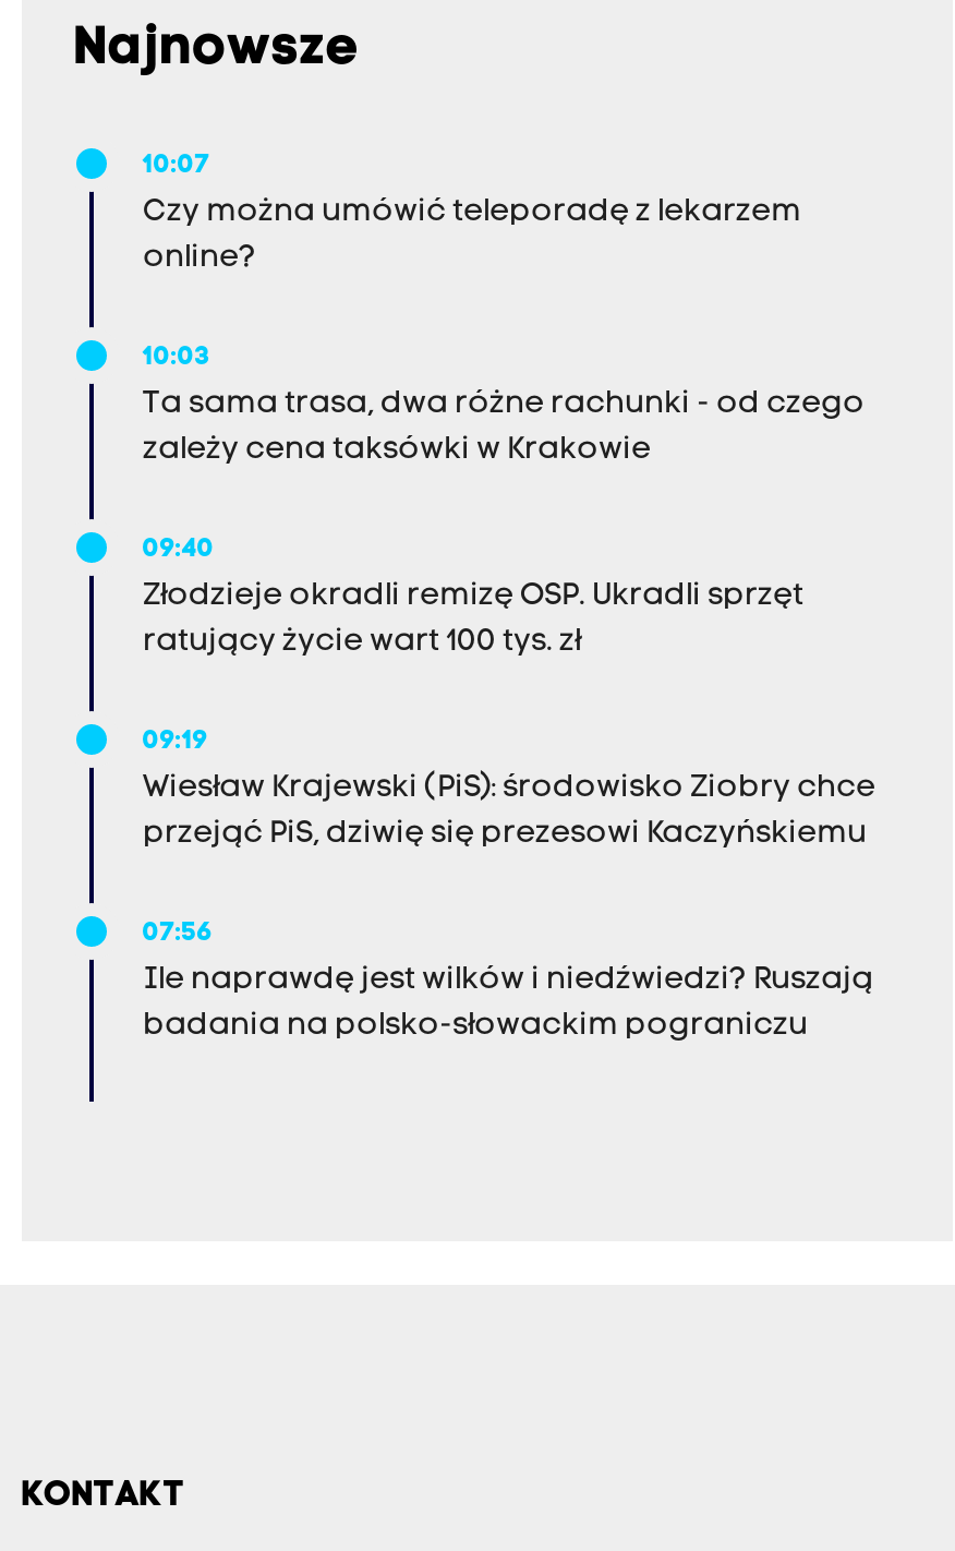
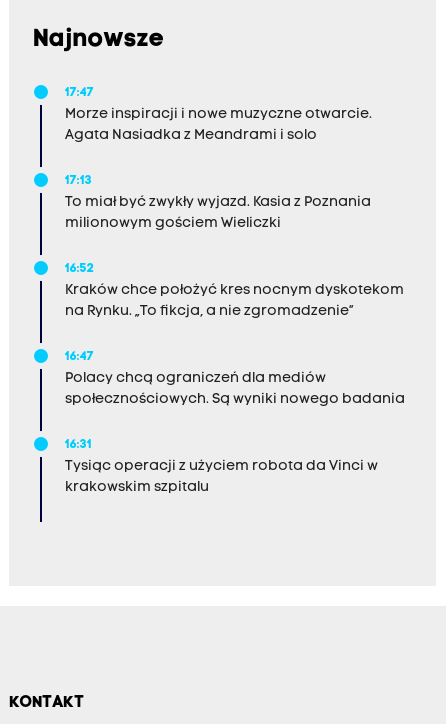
- 10:07
+ 17:47

- Czy można umówić teleporadę z lekarzem
- online?
+ Morze inspiracji i nowe muzyczne otwarcie.
+ Agata Nasiadka z Meandrami i solo

- 10:03
+ 17:13

- Ta sama trasa, dwa różne rachunki - od czego
- zależy cena taksówki w Krakowie
+ To miał być zwykły wyjazd. Kasia z Poznania
+ milionowym gościem Wieliczki

- 09:40
+ 16:52

- Złodzieje okradli remizę OSP. Ukradli sprzęt
- ratujący życie wart 100 tys. zł
+ Kraków chce położyć kres nocnym dyskotekom
+ na Rynku. „To fikcja, a nie zgromadzenie”

- 09:19
+ 16:47

- Wiesław Krajewski (PiS): środowisko Ziobry chce
- przejąć PiS, dziwię się prezesowi Kaczyńskiemu
+ Polacy chcą ograniczeń dla mediów
+ społecznościowych. Są wyniki nowego badania

- 07:56
+ 16:31

- Ile naprawdę jest wilków i niedźwiedzi? Ruszają
- badania na polsko-słowackim pograniczu
+ Tysiąc operacji z użyciem robota da Vinci w
+ krakowskim szpitalu
